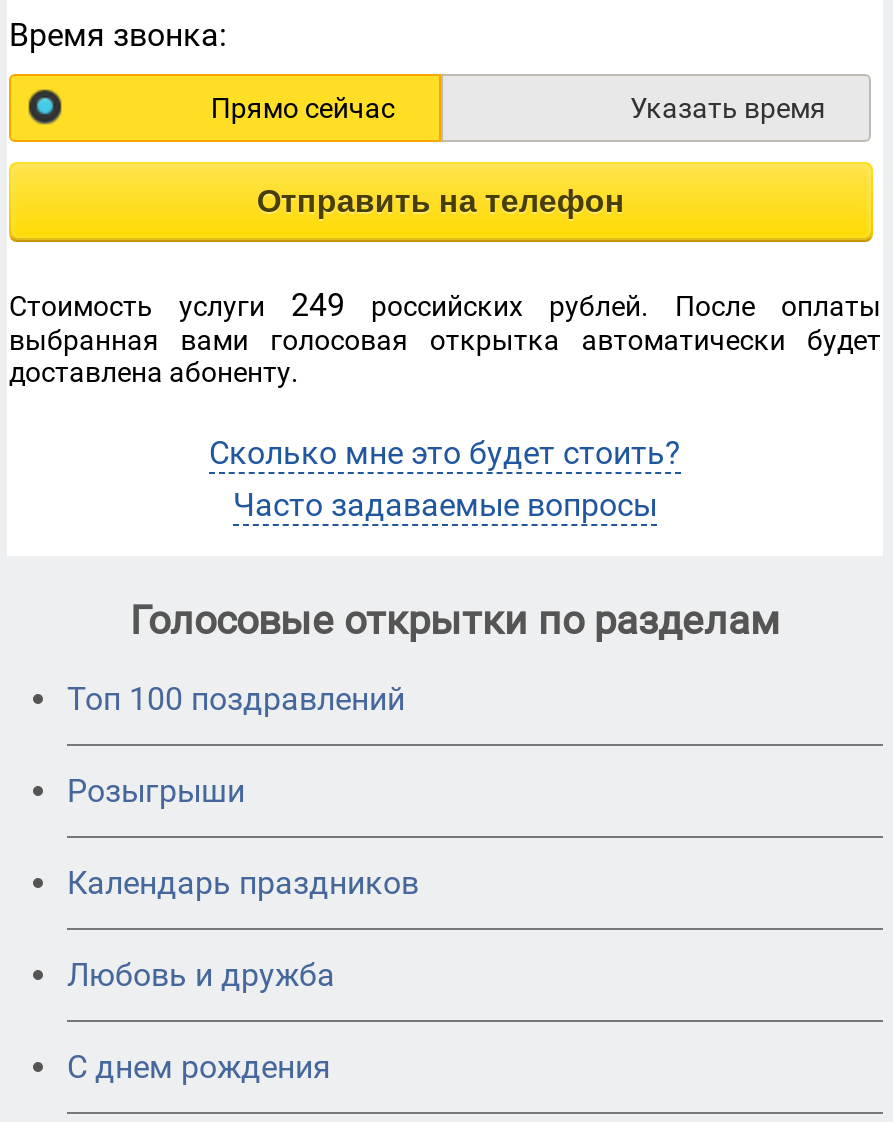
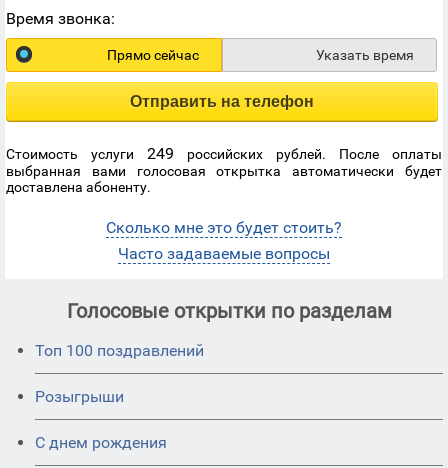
- Календарь праздников
- Любовь и дружба
